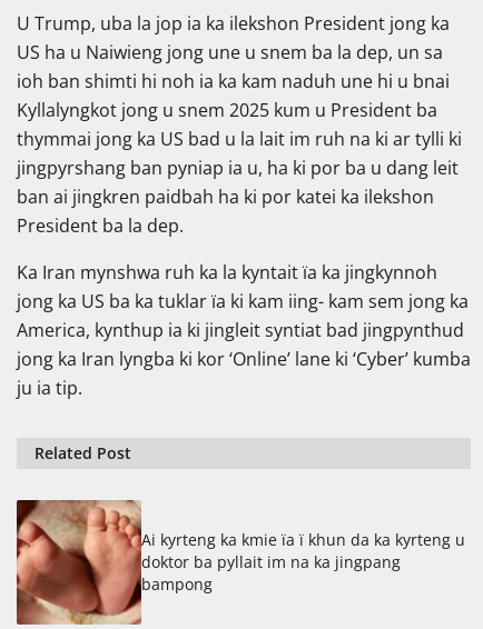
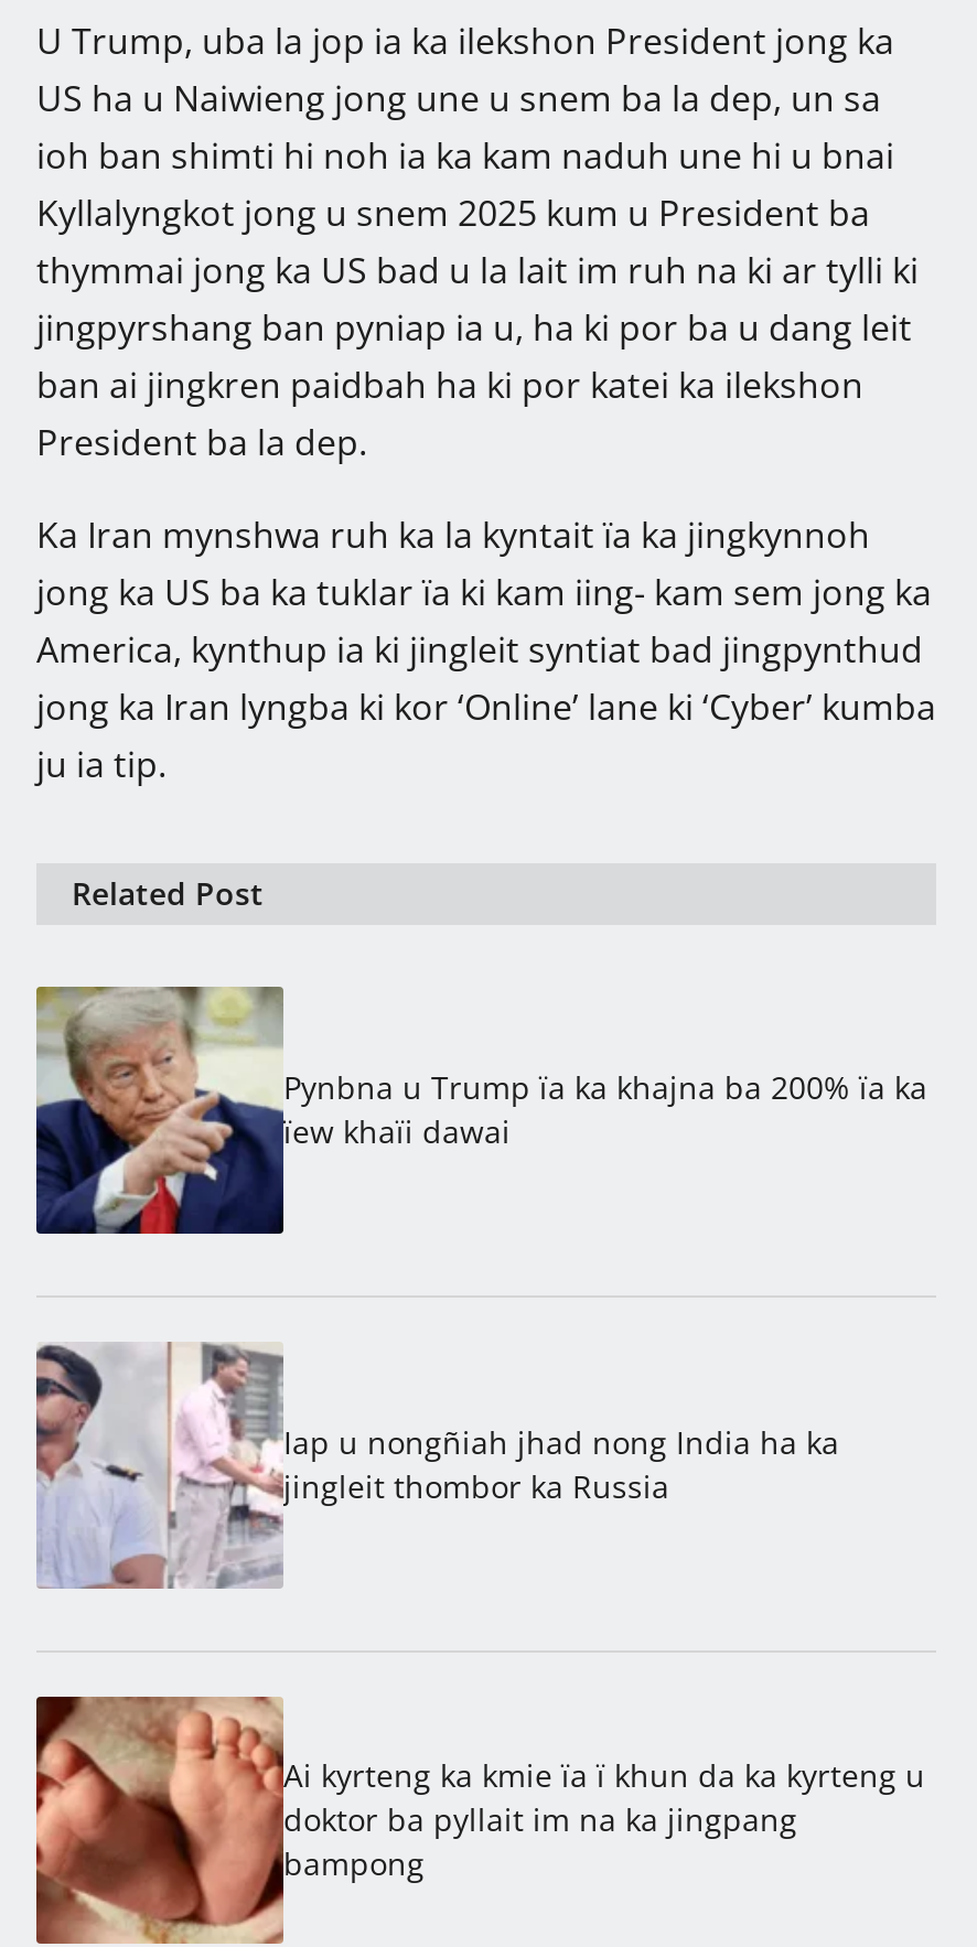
+ [image]
+ Pynbna u Trump ïa ka khajna ba 200% ïa ka
+ ïew khaïi dawai

+ [image]
+ Iap u nongñiah jhad nong India ha ka
+ jingleit thombor ka Russia
